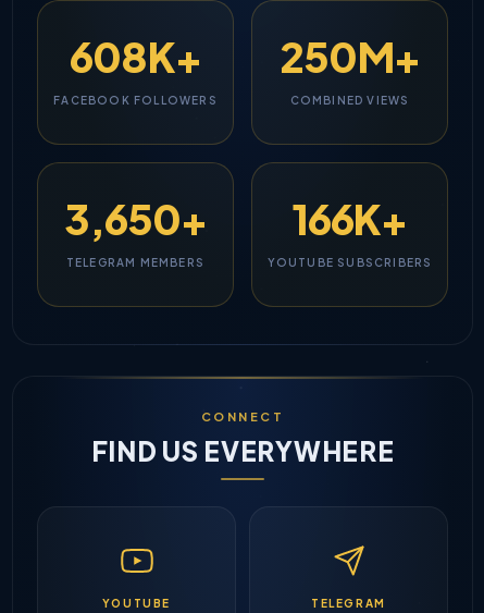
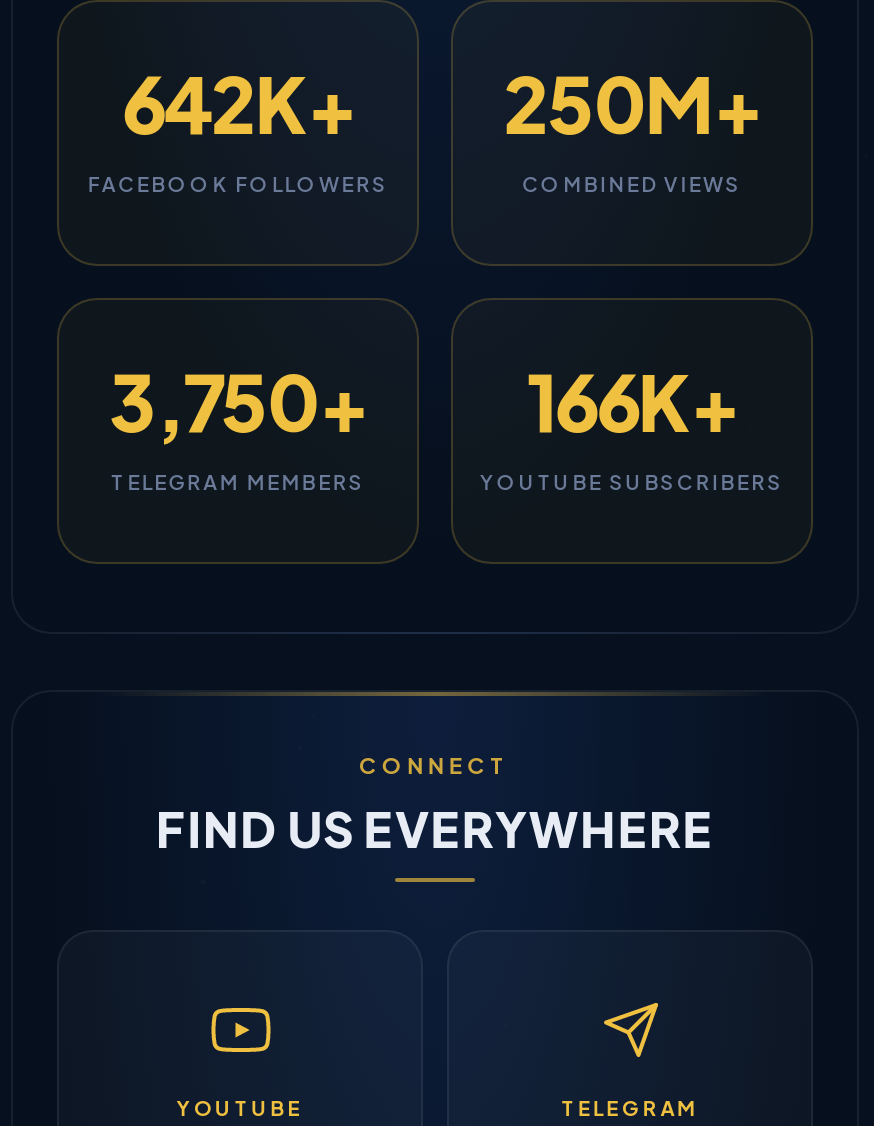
- 608K+ 250M+
+ 642K+ 250M+

- 3,650+ 166K+
+ 3,750+ 166K+
